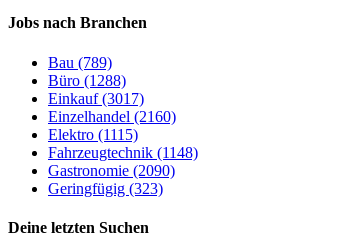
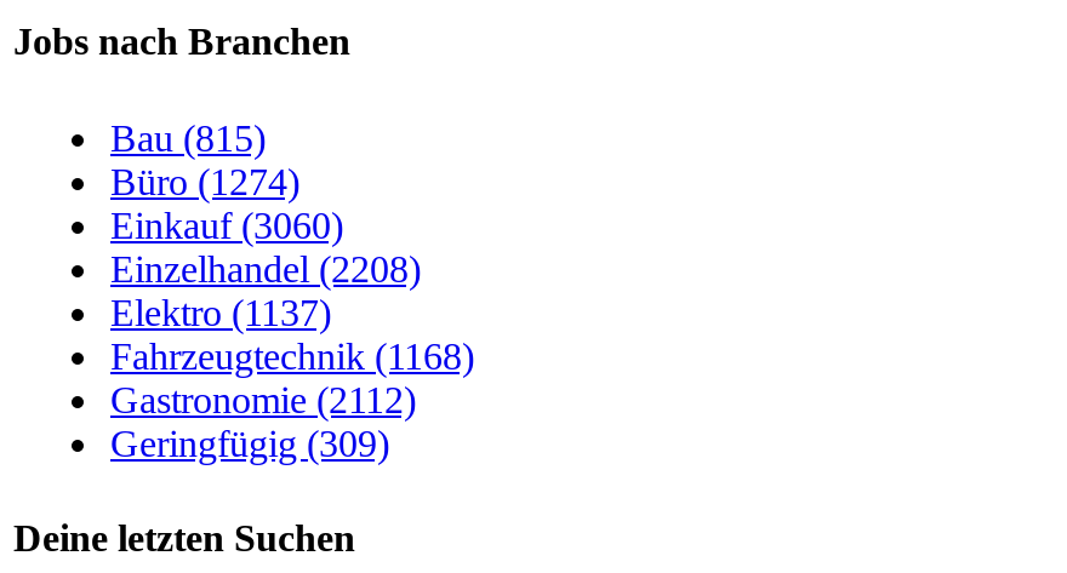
- Bau (789)
+ Bau (815)

- Büro (1288)
+ Büro (1274)

- Einkauf (3017)
+ Einkauf (3060)

- Einzelhandel (2160)
+ Einzelhandel (2208)

- Elektro (1115)
+ Elektro (1137)

- Fahrzeugtechnik (1148)
+ Fahrzeugtechnik (1168)

- Gastronomie (2090)
+ Gastronomie (2112)

- Geringfügig (323)
+ Geringfügig (309)
